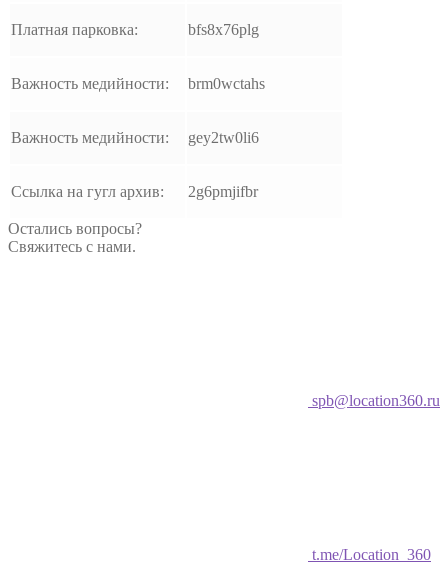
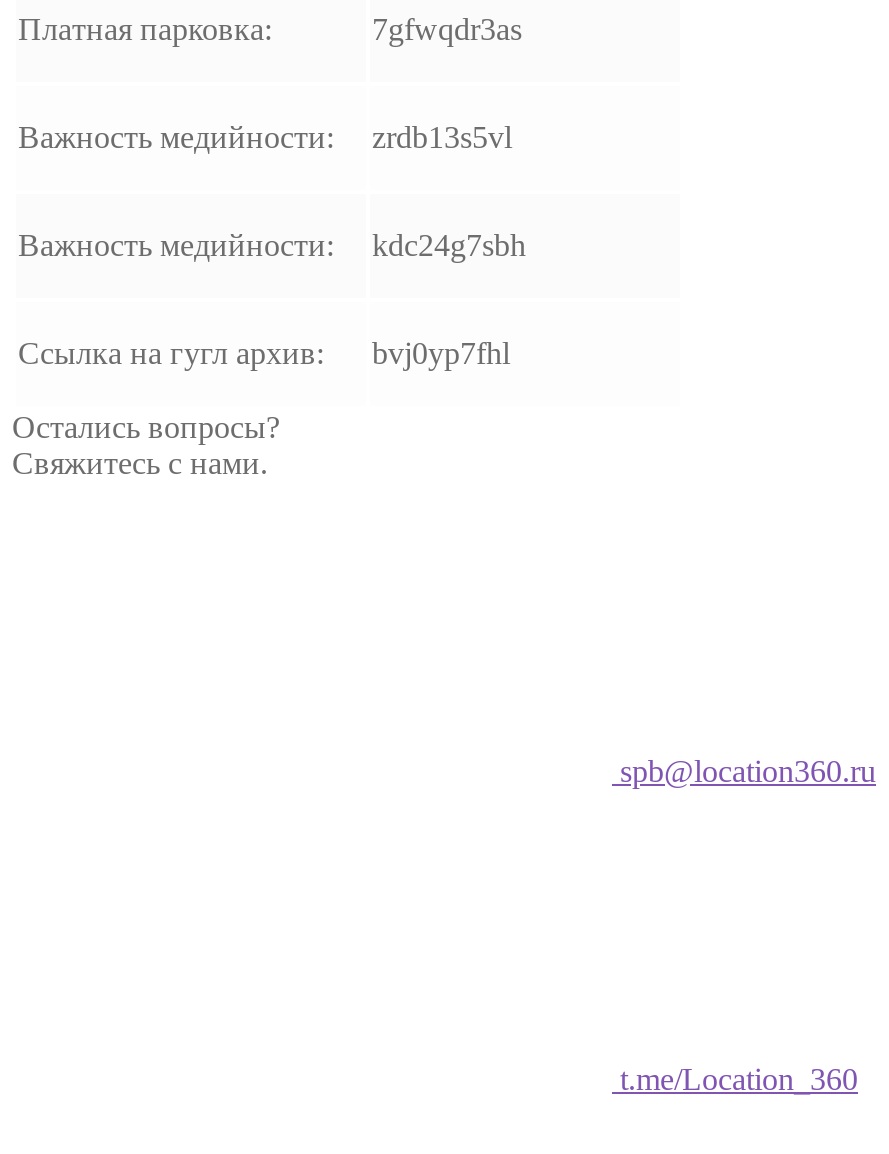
- bfs8x76plg
+ 7gfwqdr3as

- Важность медийности: brm0wctahs
+ Важность медийности: zrdb13s5vl

- Важность медийности: gey2tw0li6
+ Важность медийности: kdc24g7sbh

- Ссылка на гугл архив: 2g6pmjifbr
+ Ссылка на гугл архив: bvj0yp7fhl
